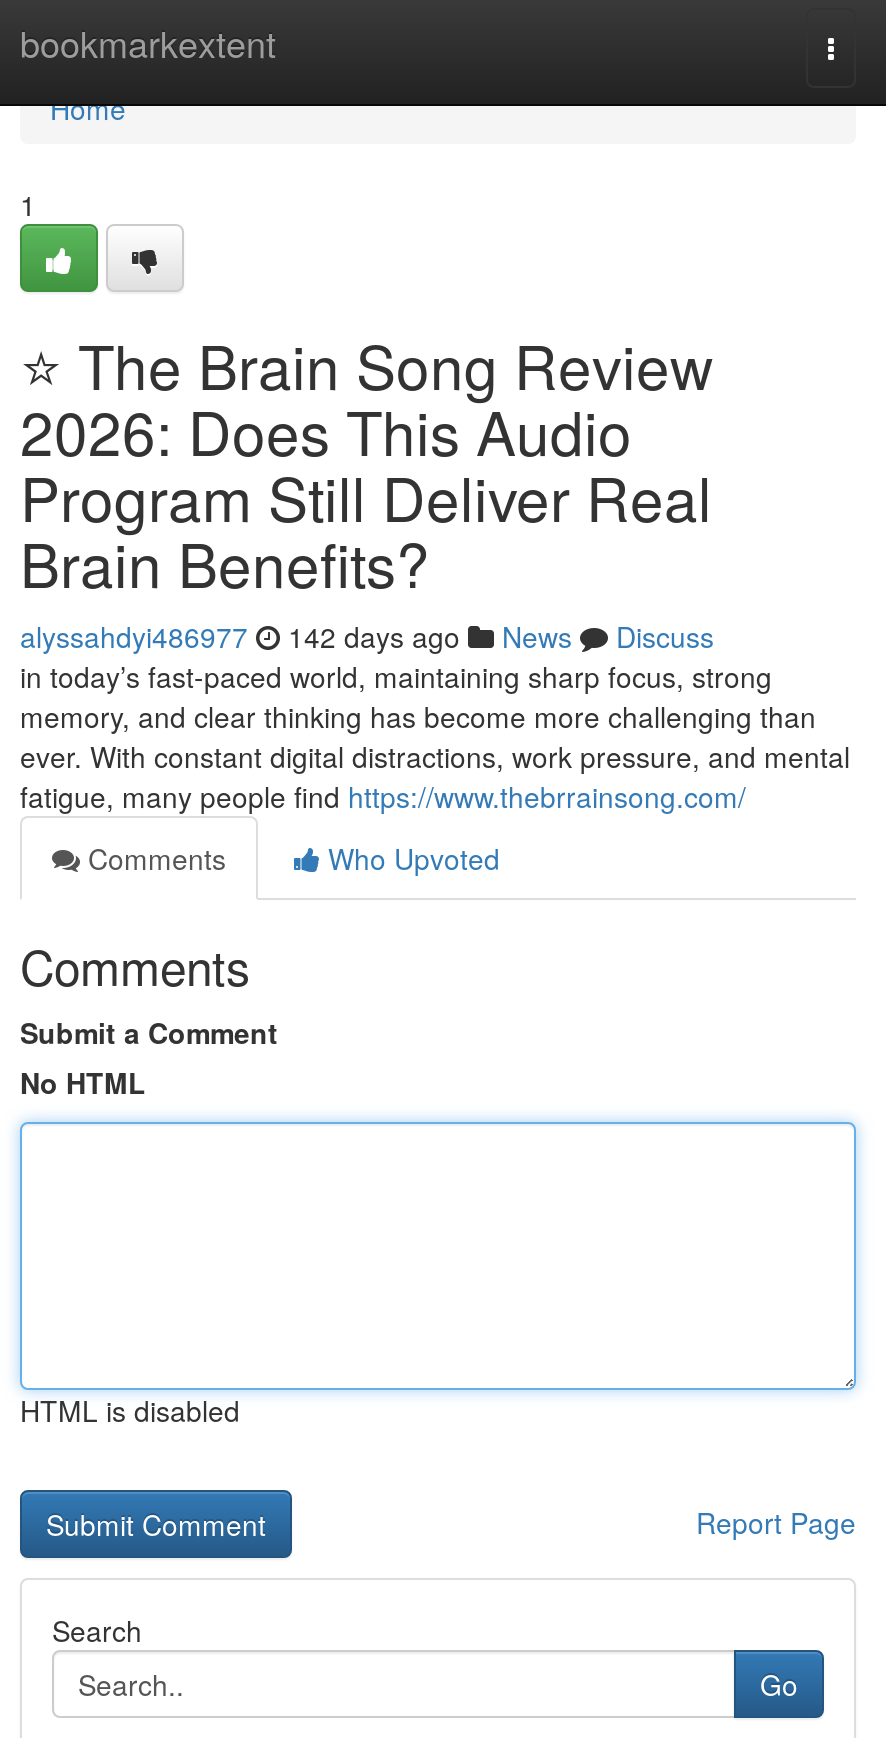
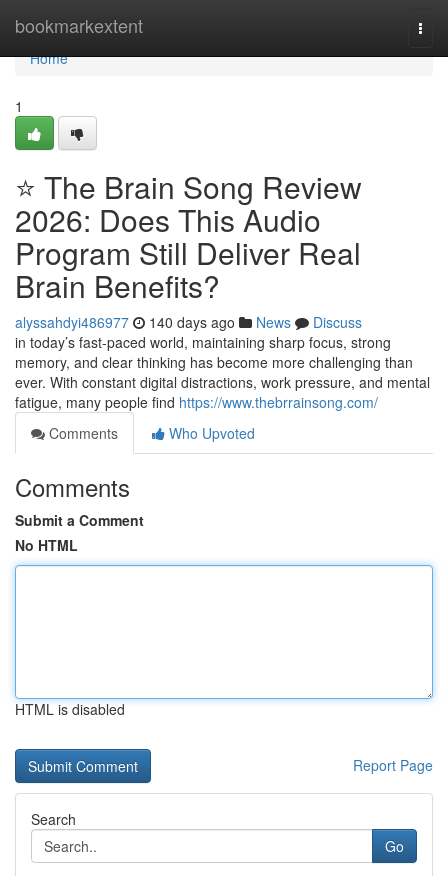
- alyssahdyi486977 142 days ago News Discuss
+ alyssahdyi486977 140 days ago News Discuss
